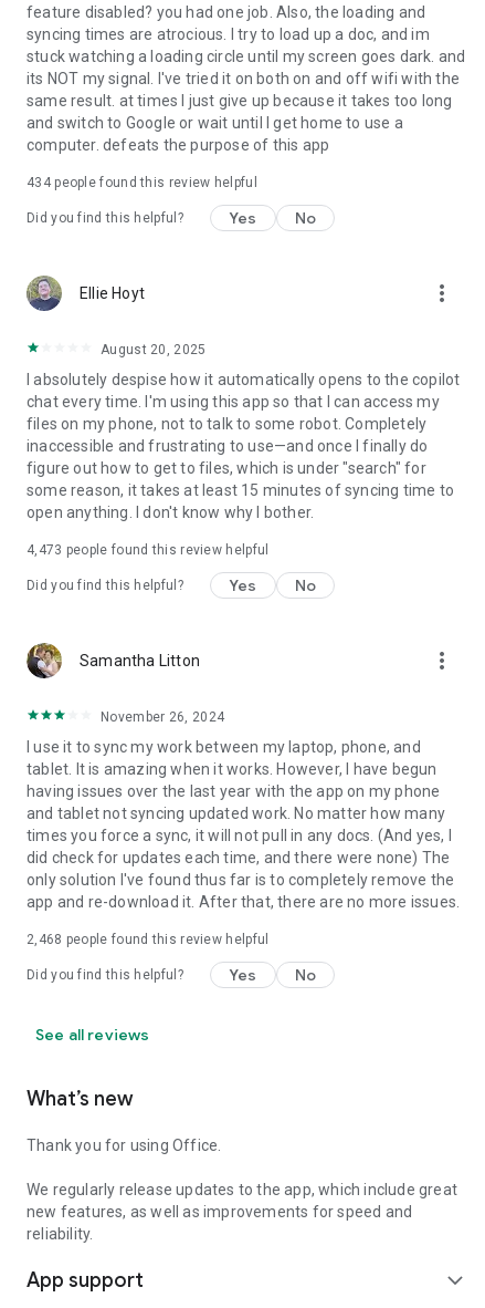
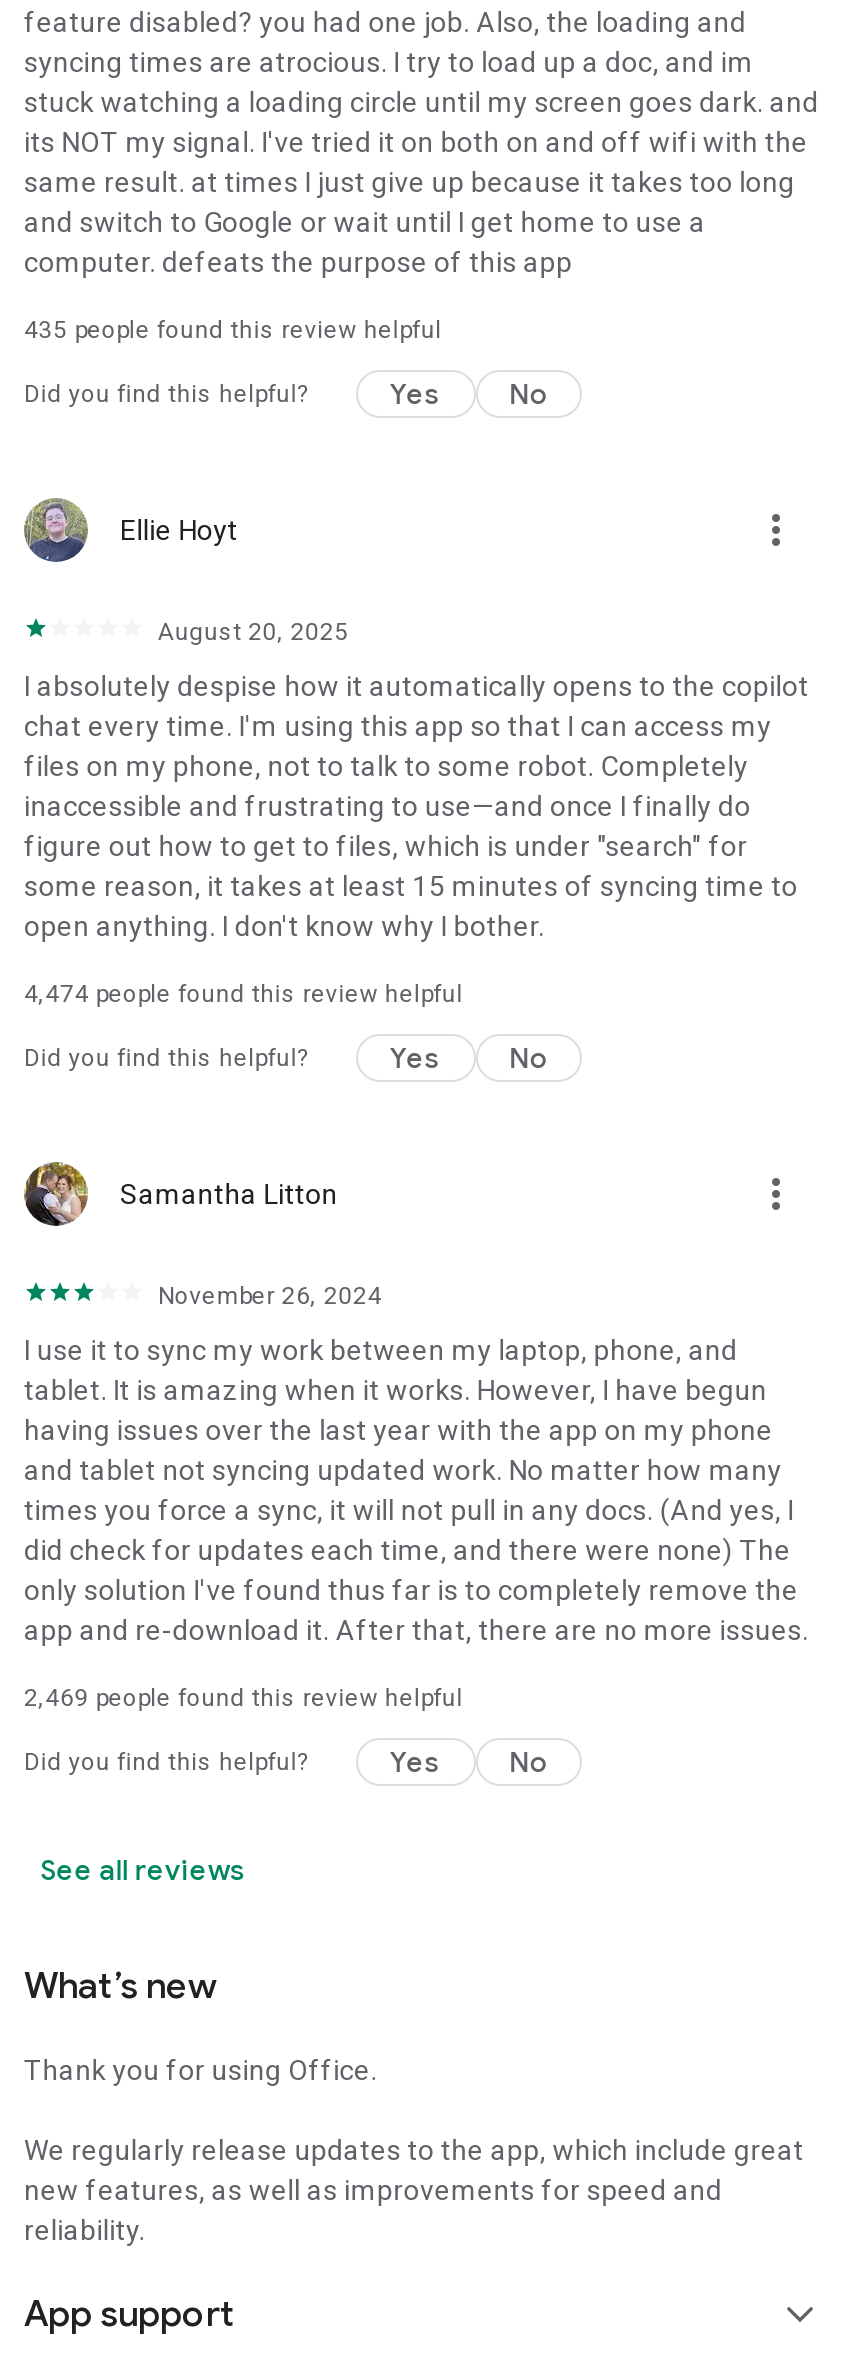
- 434 people found this review helpful
+ 435 people found this review helpful

- 4,473 people found this review helpful
+ 4,474 people found this review helpful

- 2,468 people found this review helpful
+ 2,469 people found this review helpful
